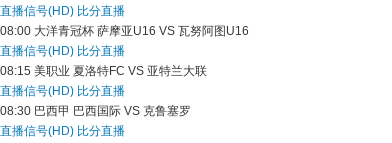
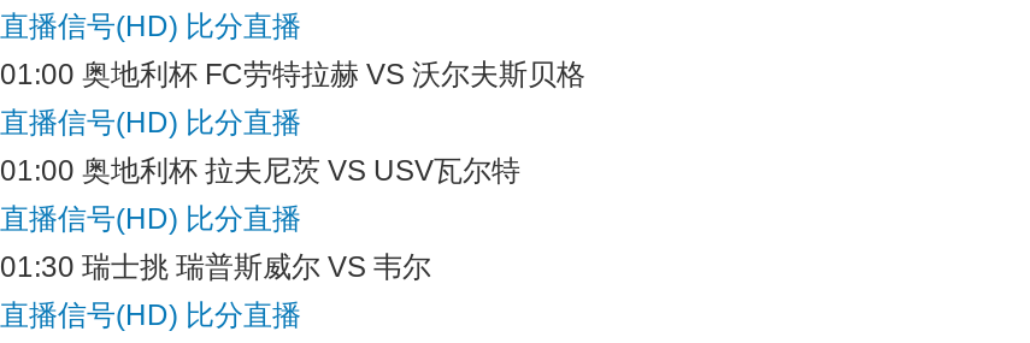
- 08:00 大洋青冠杯萨摩亚U16 VS 瓦努阿图U16
+ 01:00 奥地利杯FC劳特拉赫 VS 沃尔夫斯贝格

- 08:15 美职业夏洛特FC VS 亚特兰大联
+ 01:00 奥地利杯拉夫尼茨 VS USV瓦尔特

- 08:30 巴西甲巴西国际 VS 克鲁塞罗
+ 01:30 瑞士挑瑞普斯威尔 VS 韦尔
